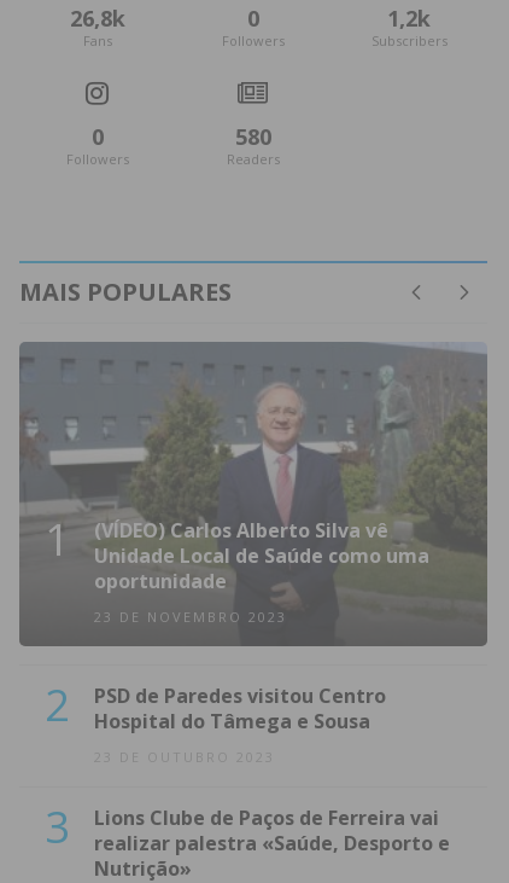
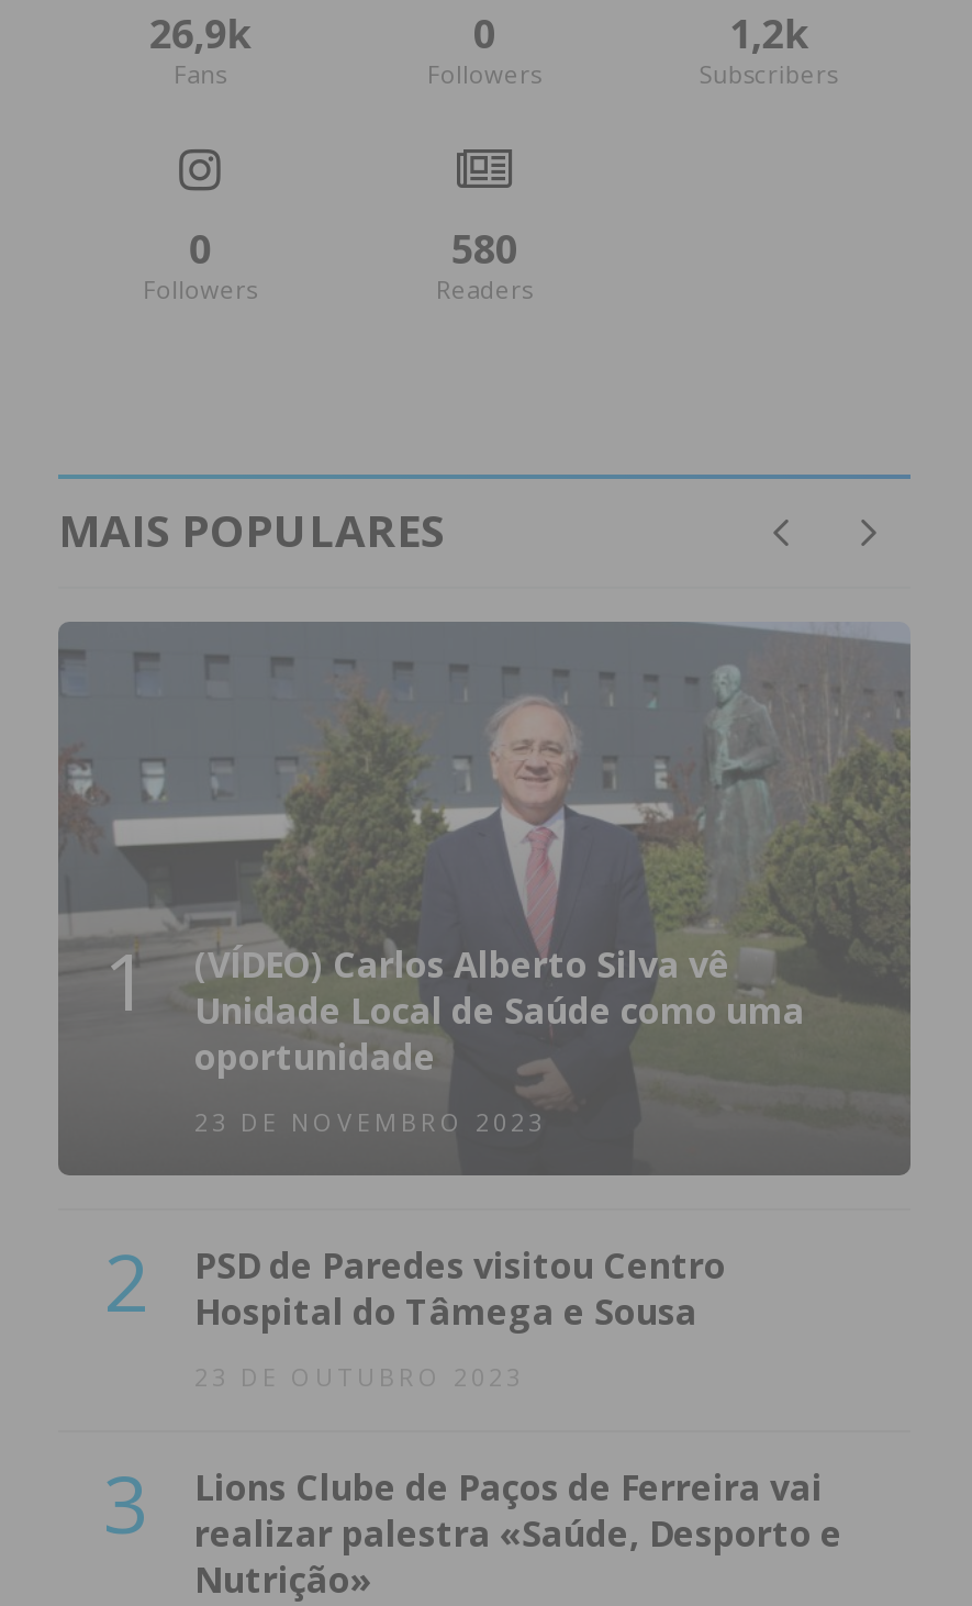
- 26,8k
+ 26,9k
